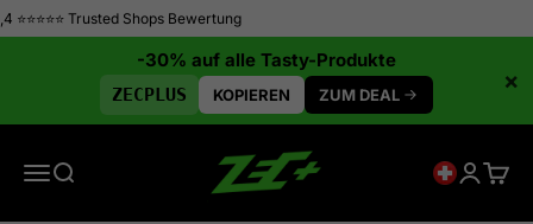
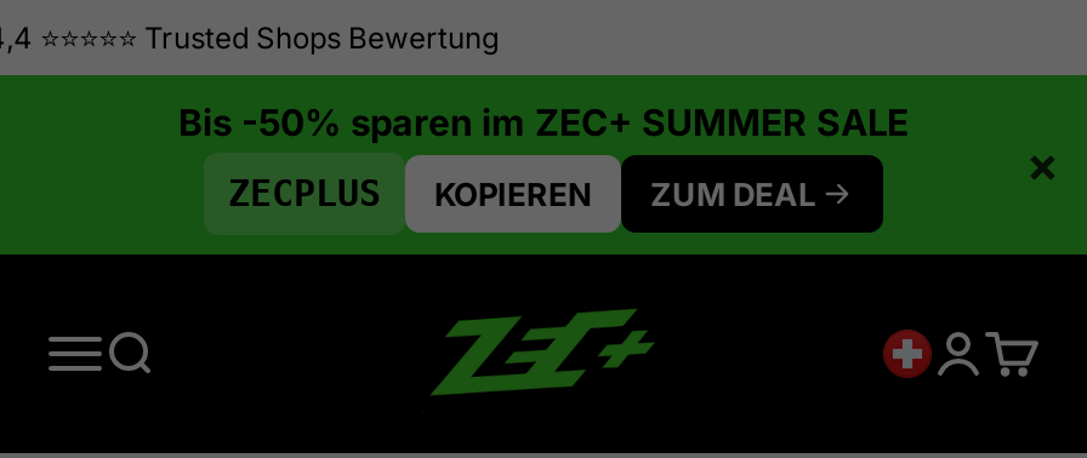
- -30% auf alle Tasty-Produkte
+ Bis -50% sparen im ZEC+ SUMMER SALE
